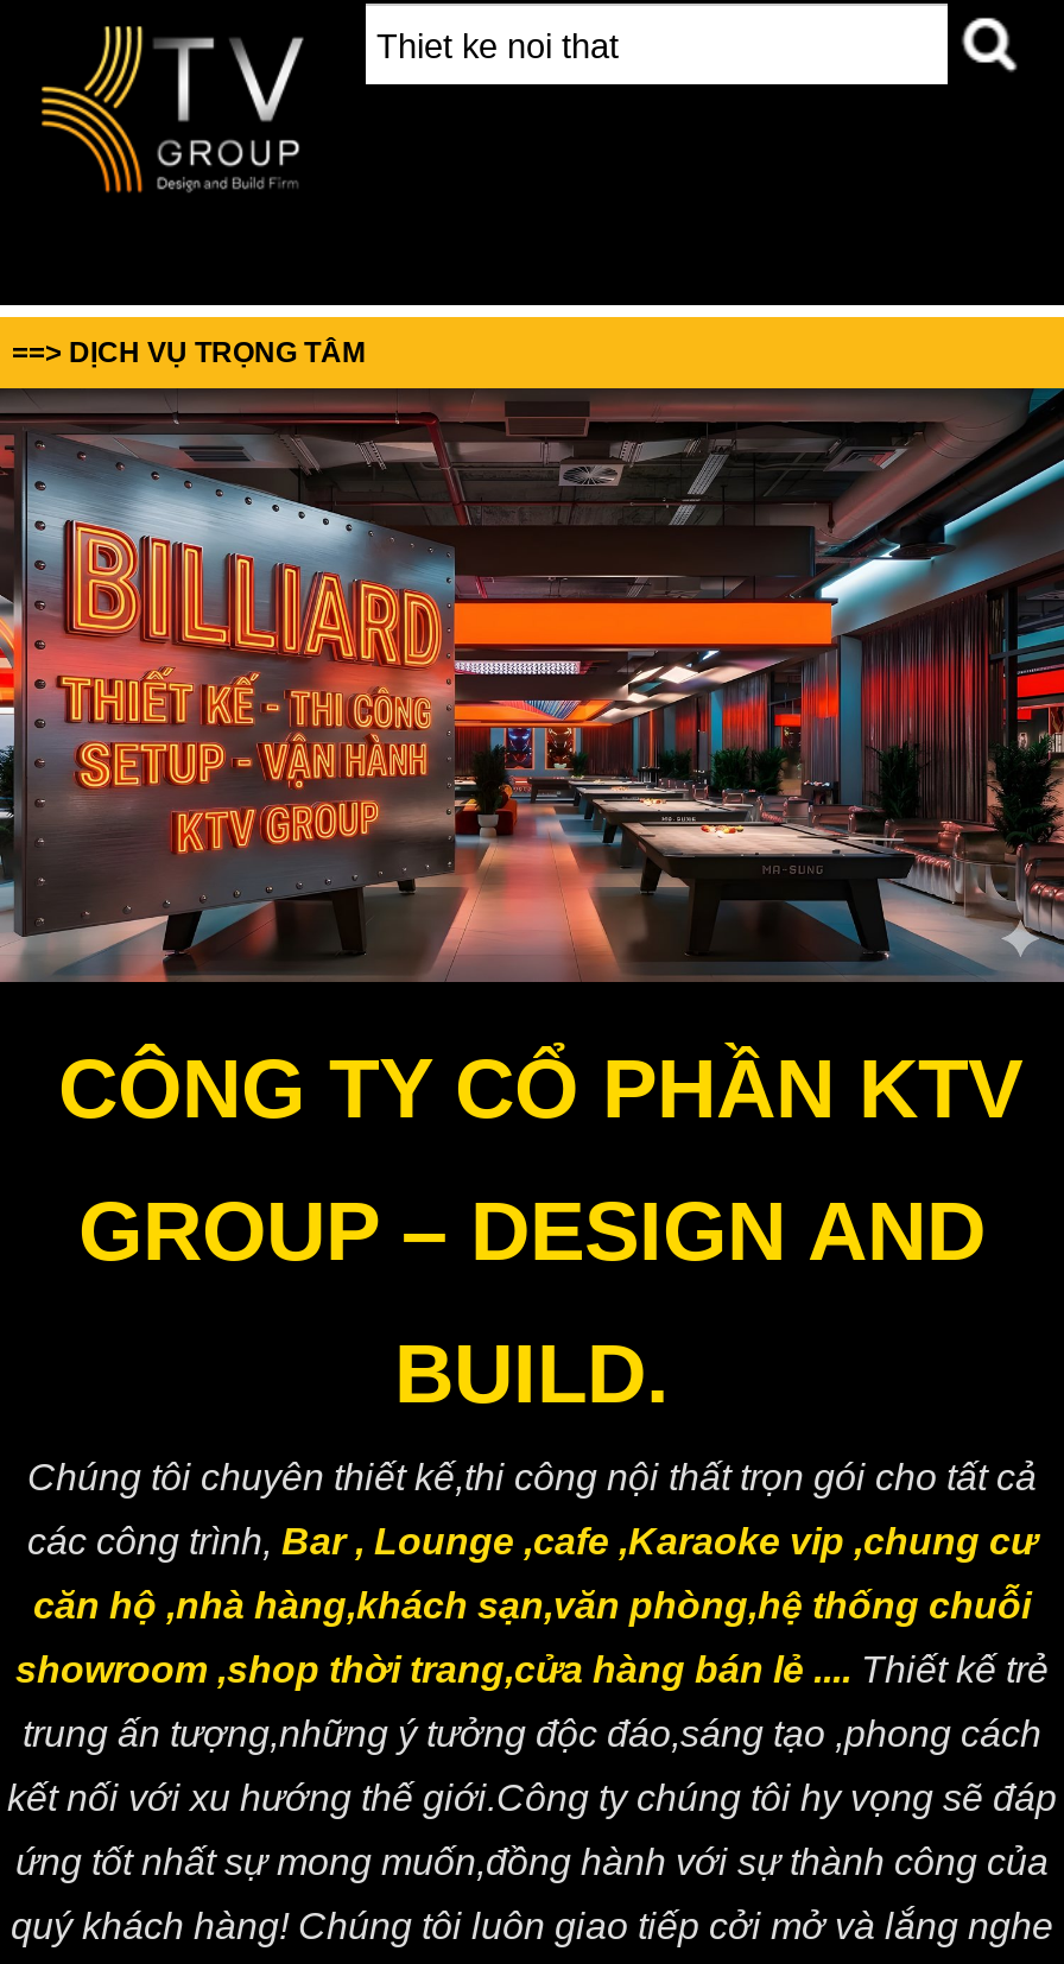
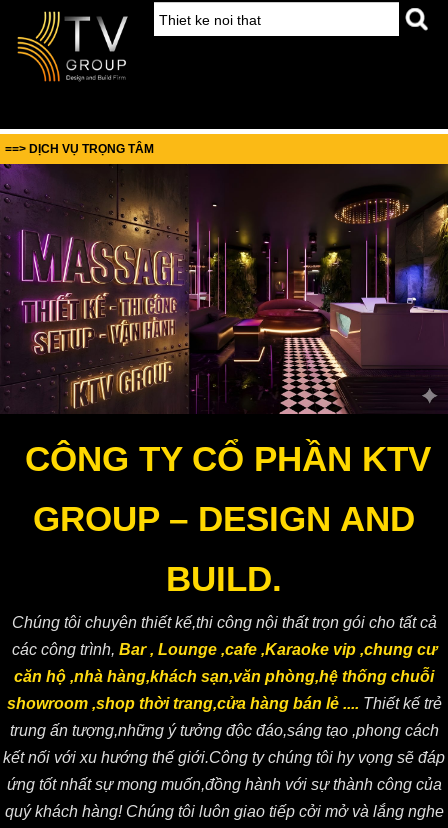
- [image]
+ [image]
